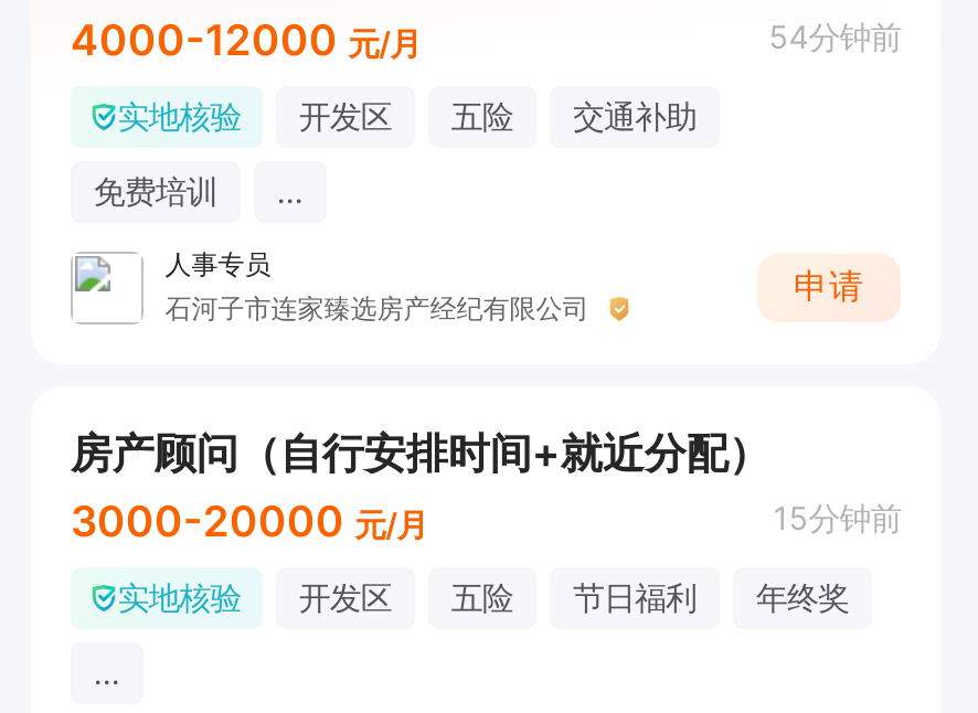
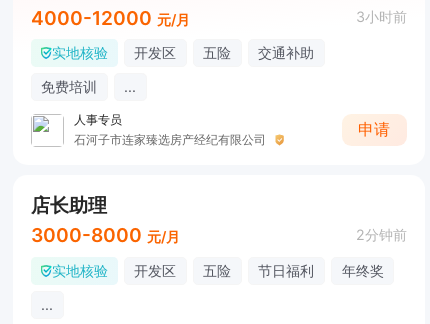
- 54分钟前
+ 3小时前

- 房产顾问（自行安排时间+就近分配）
- 3000-20000 元/月
- 15分钟前
+ 店长助理
+ 3000-8000 元/月
+ 2分钟前
